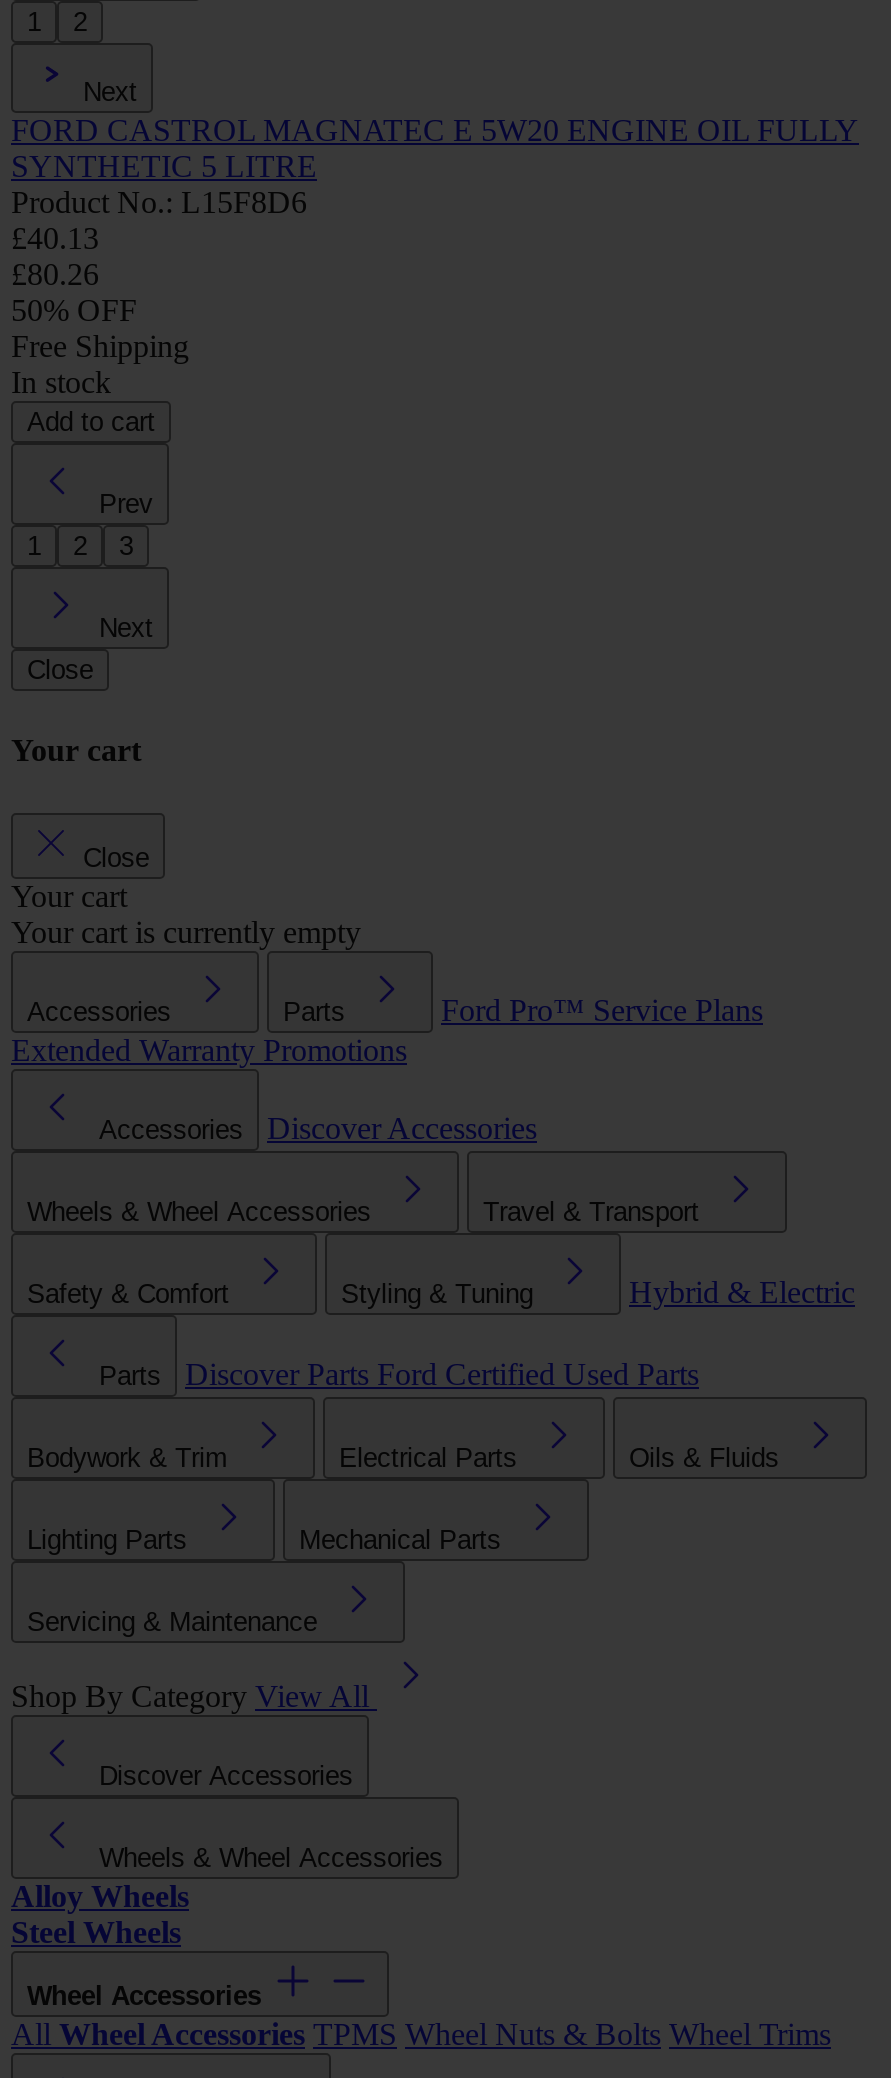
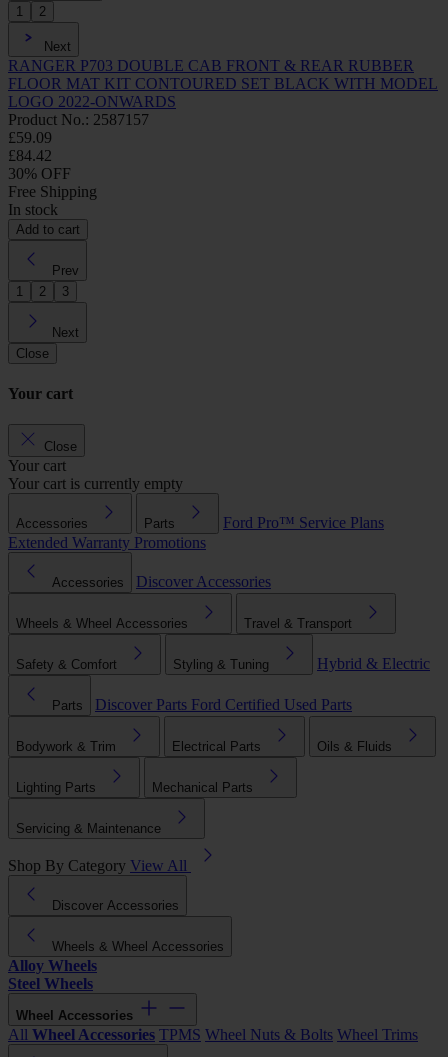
- FORD CASTROL MAGNATEC E 5W20 ENGINE OIL FULLY
- SYNTHETIC 5 LITRE
- Product No.: L15F8D6
- £40.13
- £80.26
- 50% OFF
+ RANGER P703 DOUBLE CAB FRONT & REAR RUBBER
+ FLOOR MAT KIT CONTOURED SET BLACK WITH MODEL
+ LOGO 2022-ONWARDS
+ Product No.: 2587157
+ £59.09
+ £84.42
+ 30% OFF
